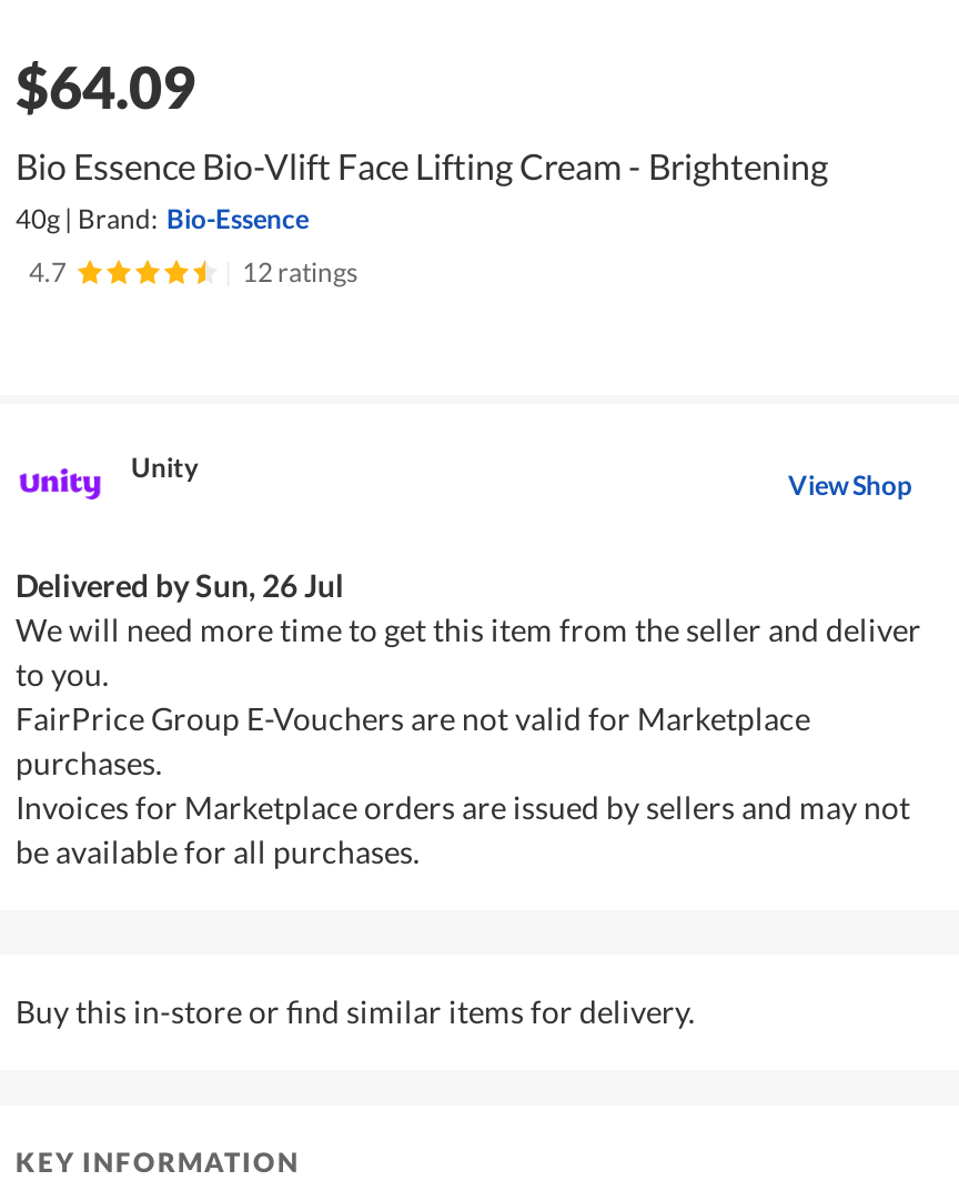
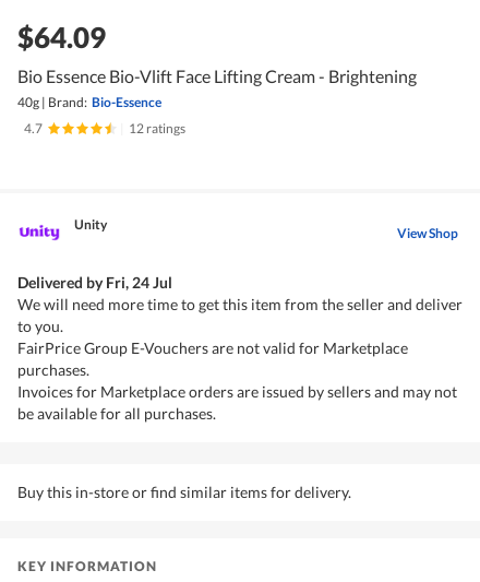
- Delivered by Sun, 26 Jul
+ Delivered by Fri, 24 Jul
